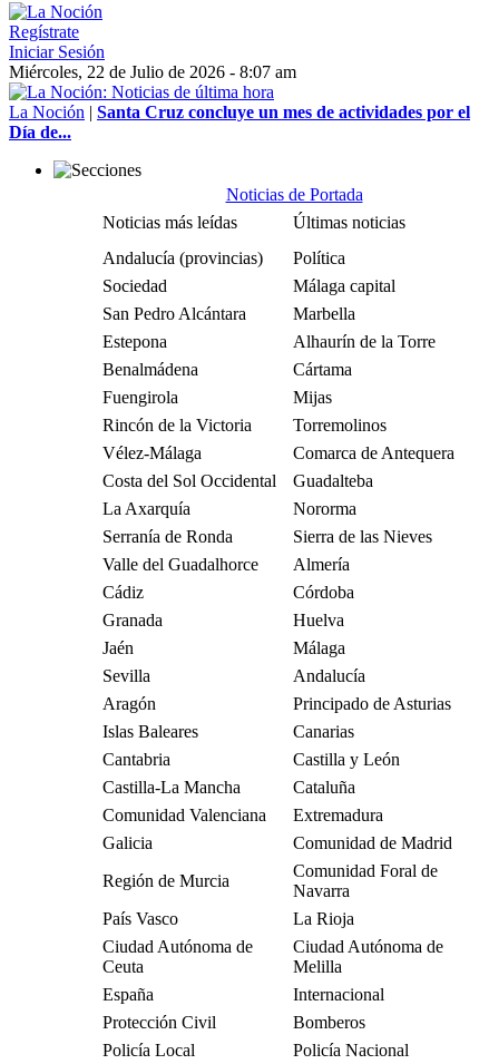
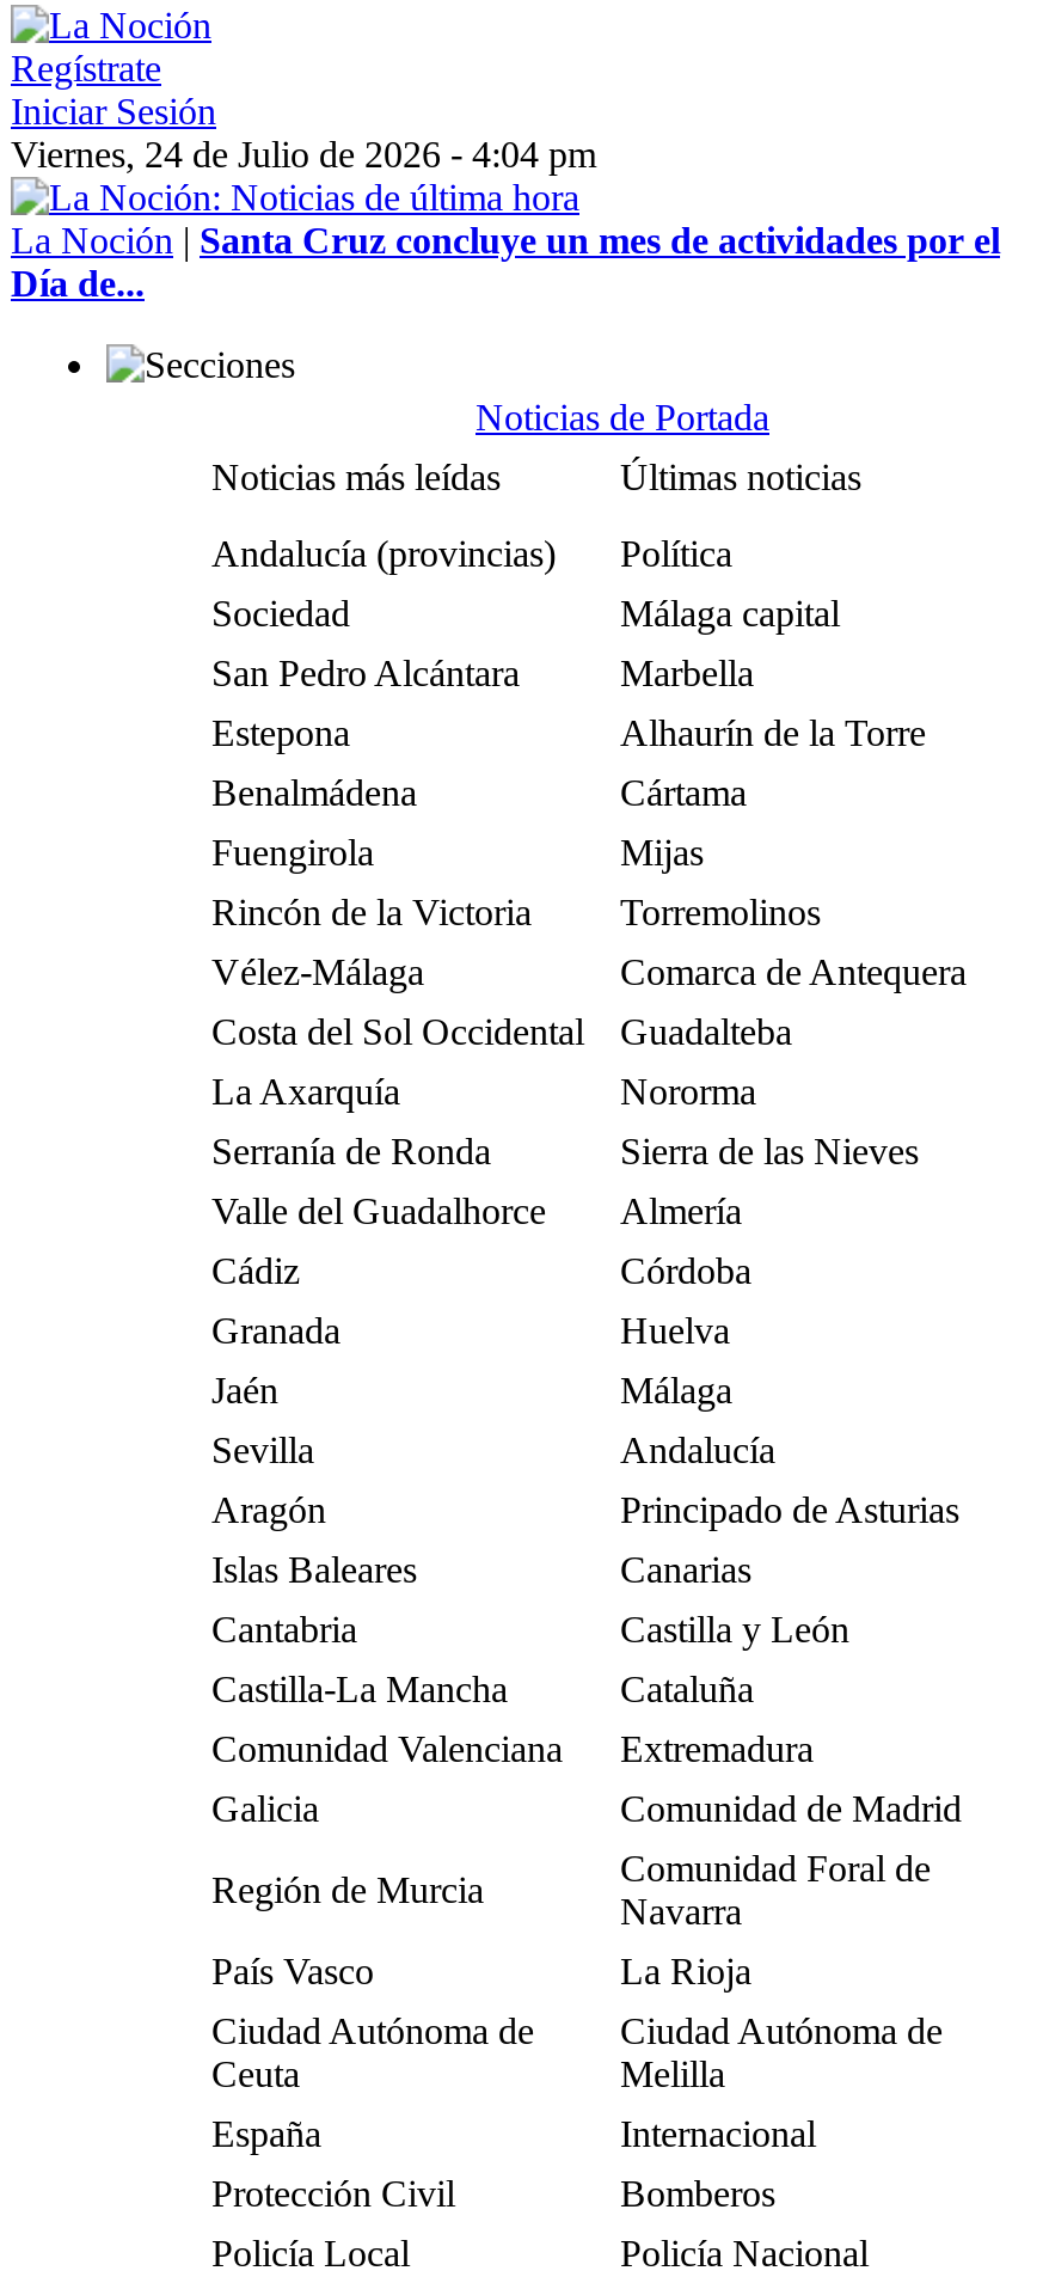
- Miércoles, 22 de Julio de 2026 - 8:07 am
+ Viernes, 24 de Julio de 2026 - 4:04 pm
